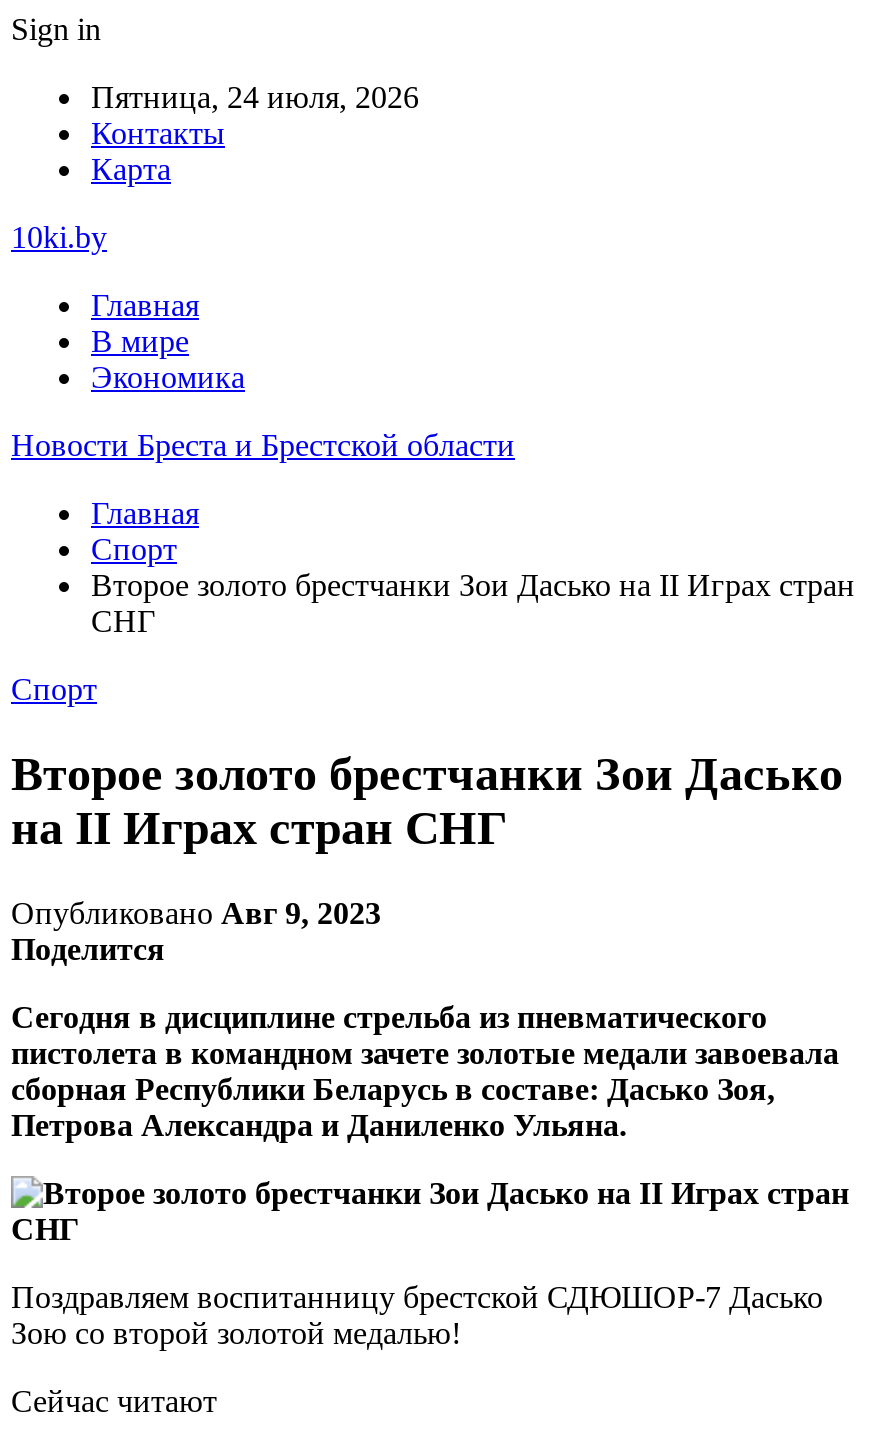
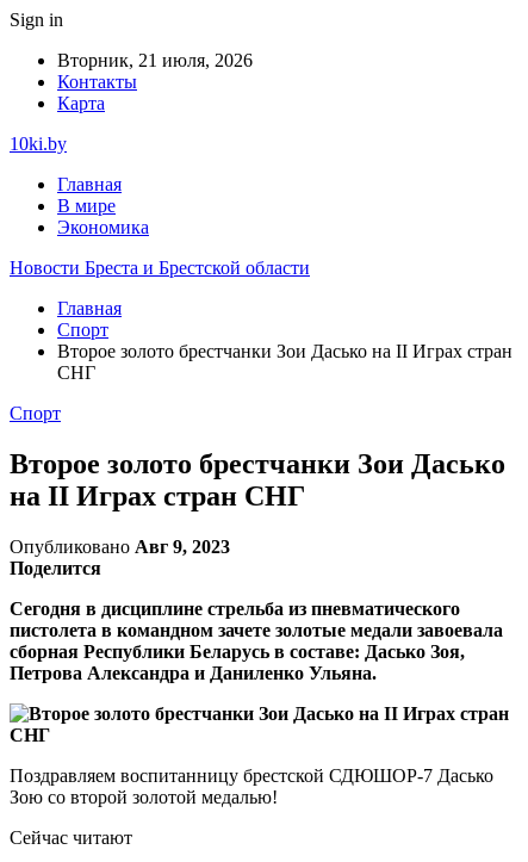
- Пятница, 24 июля, 2026
+ Вторник, 21 июля, 2026
